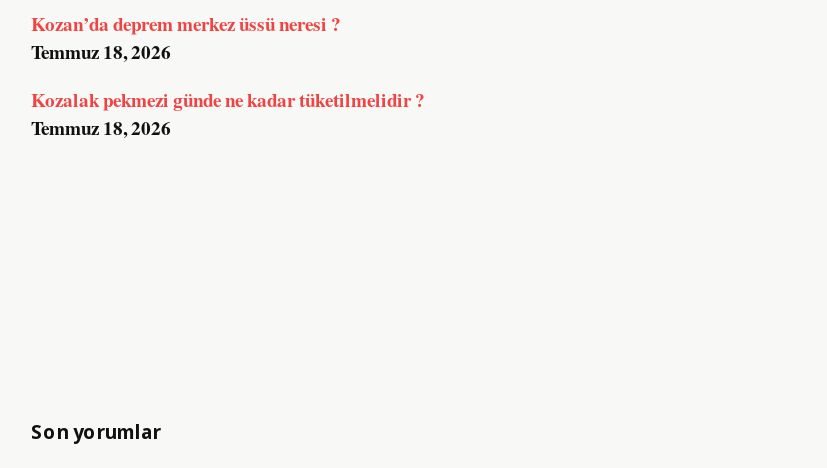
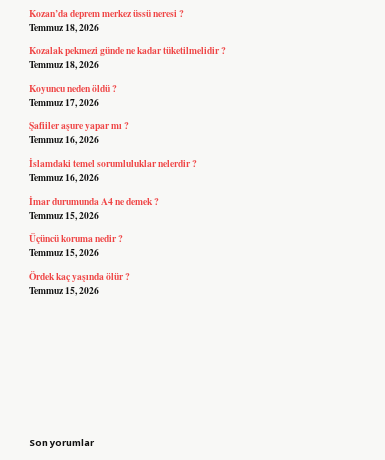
+ Koyuncu neden öldü ?
+ Temmuz 17, 2026
+ Şafiiler aşure yapar mı ?
+ Temmuz 16, 2026
+ İslamdaki temel sorumluluklar nelerdir ?
+ Temmuz 16, 2026
+ İmar durumunda A4 ne demek ?
+ Temmuz 15, 2026
+ Üçüncü koruma nedir ?
+ Temmuz 15, 2026
+ Ördek kaç yaşında ölür ?
+ Temmuz 15, 2026
